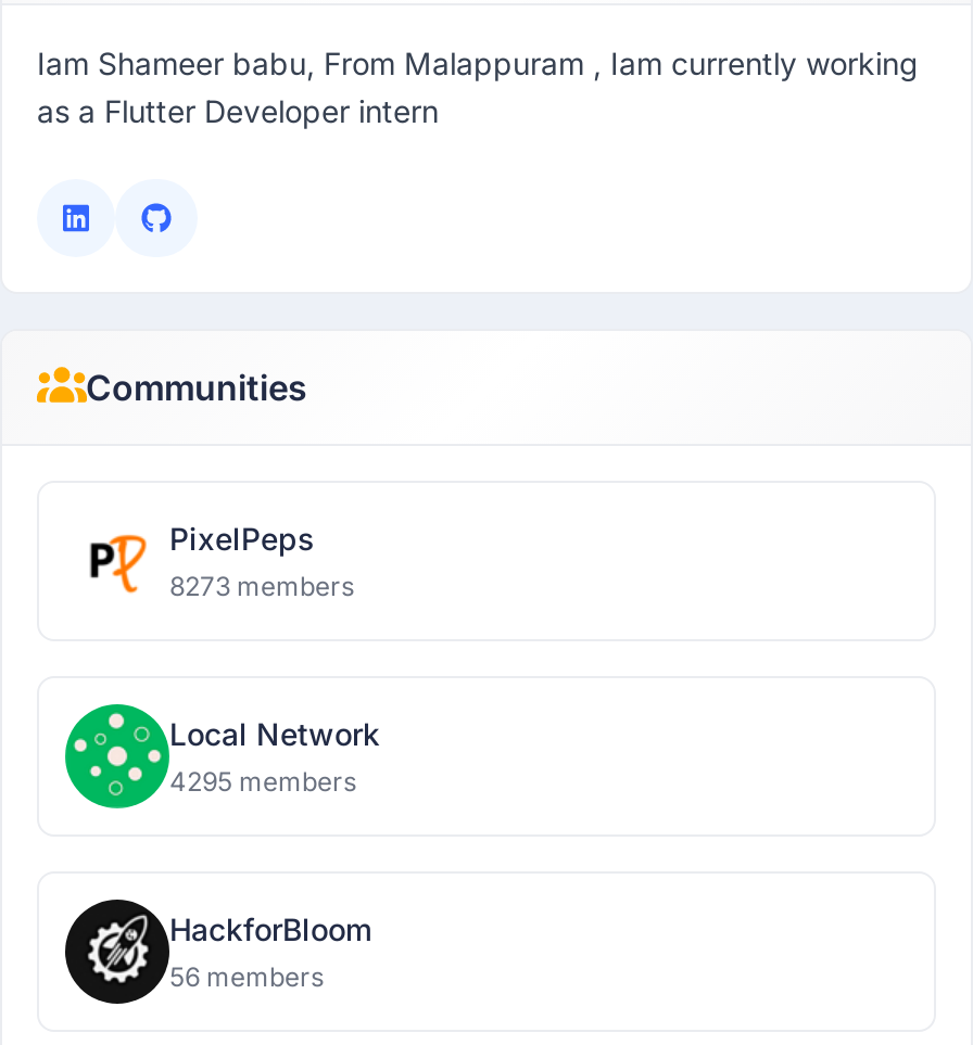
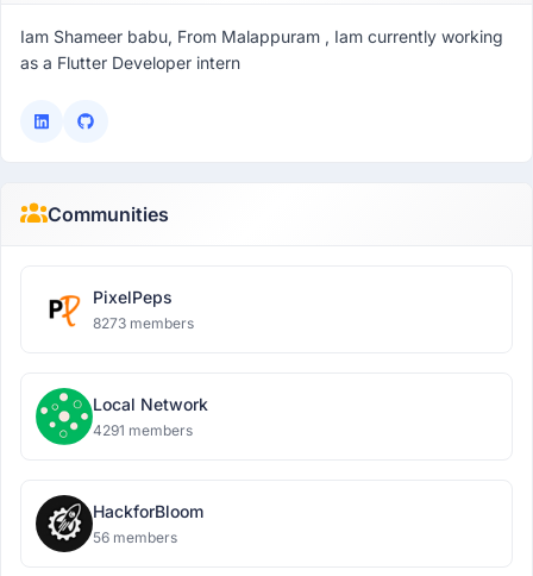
- 4295 members
+ 4291 members
